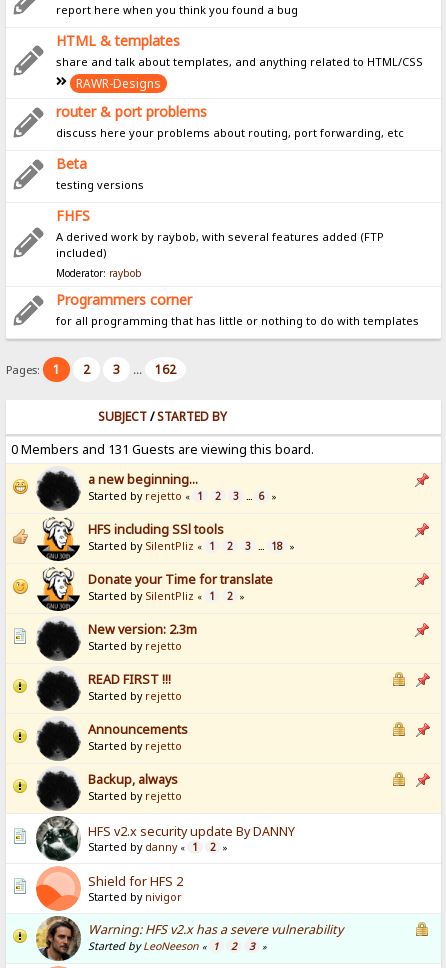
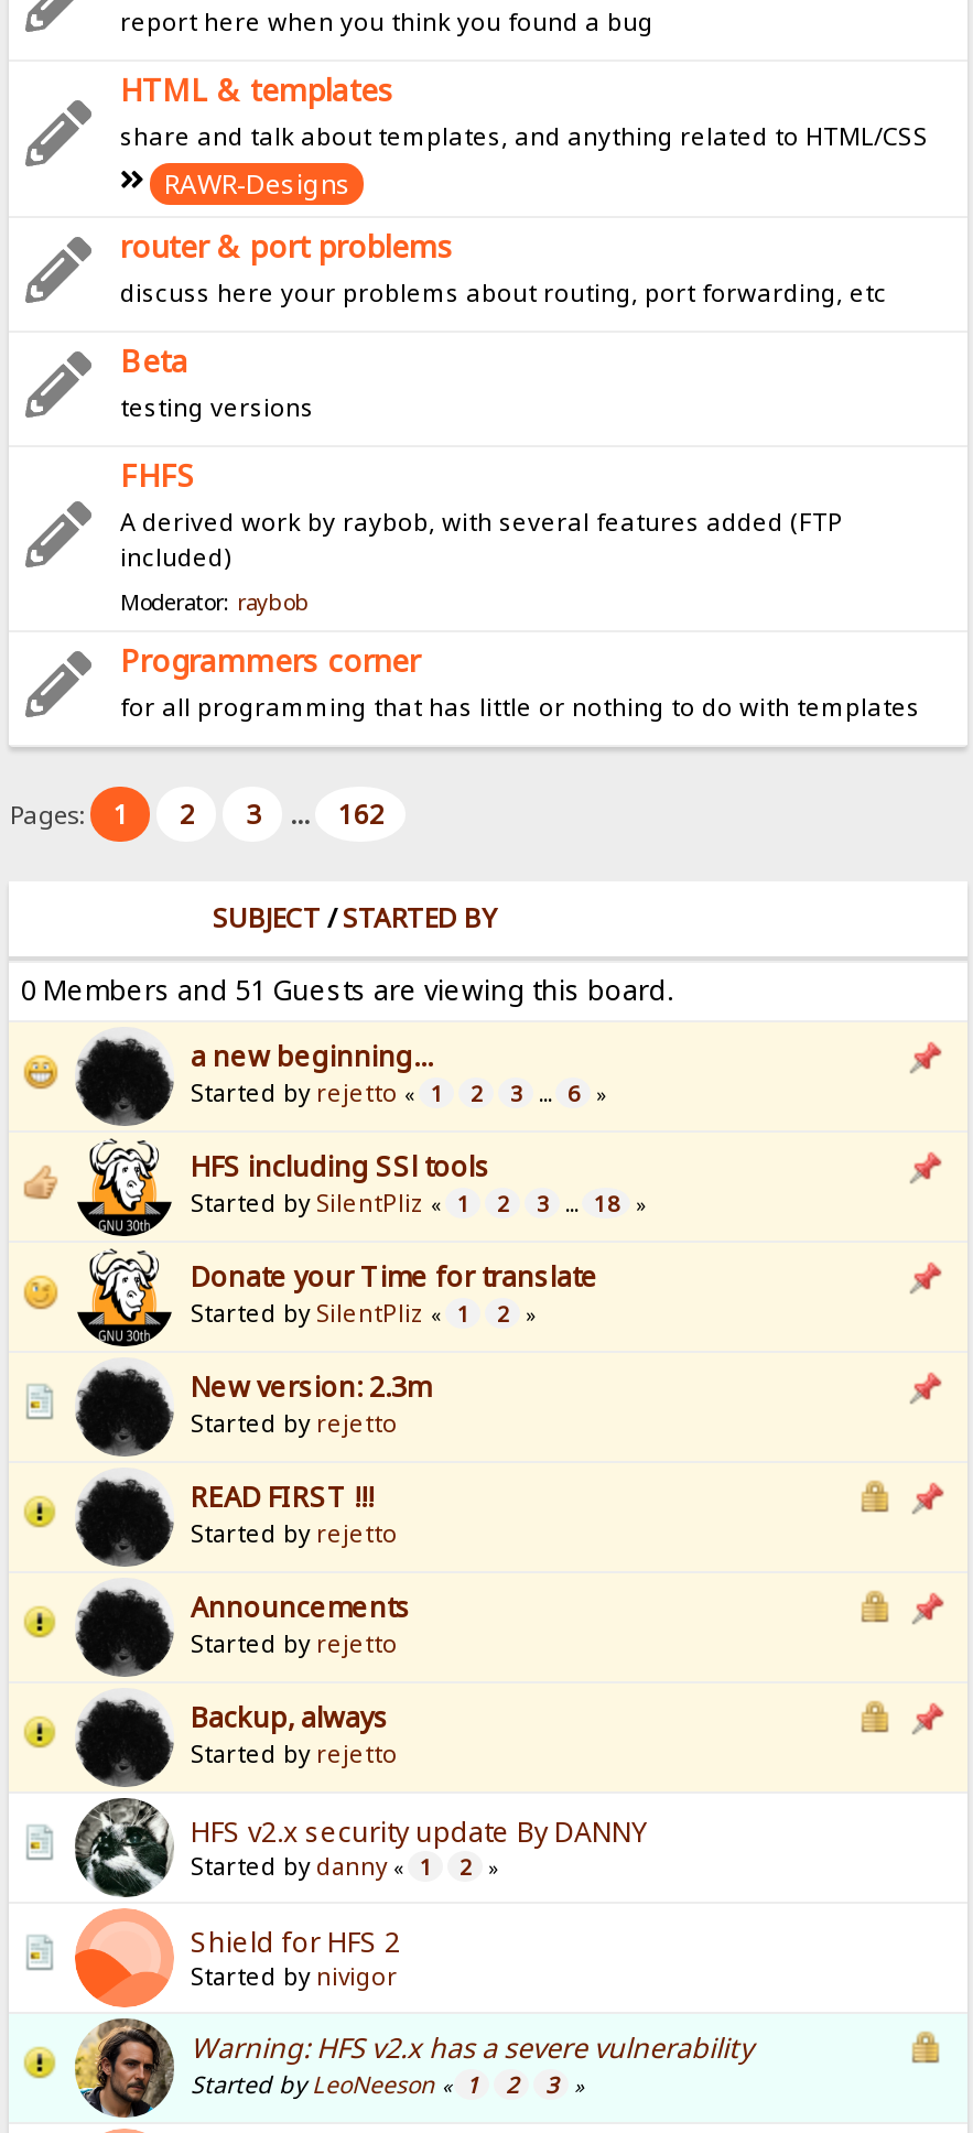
- 0 Members and 131 Guests are viewing this board.
+ 0 Members and 51 Guests are viewing this board.
